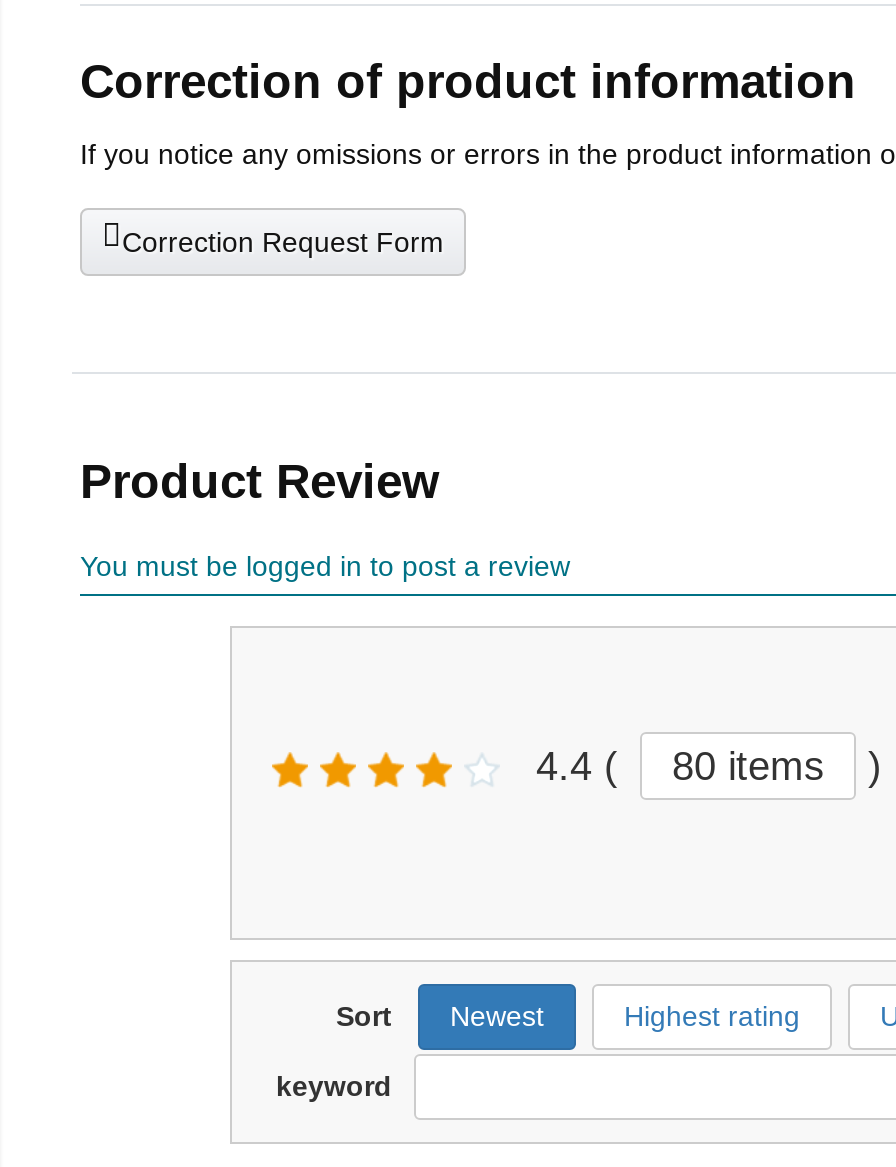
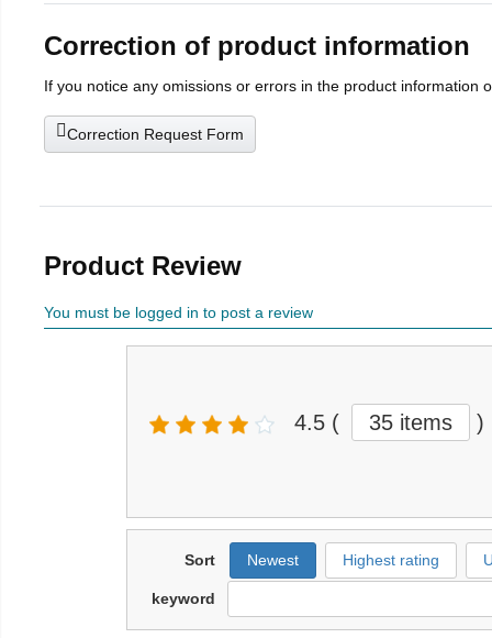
- 4.4 (
+ 4.5 (

- 80 items
+ 35 items
